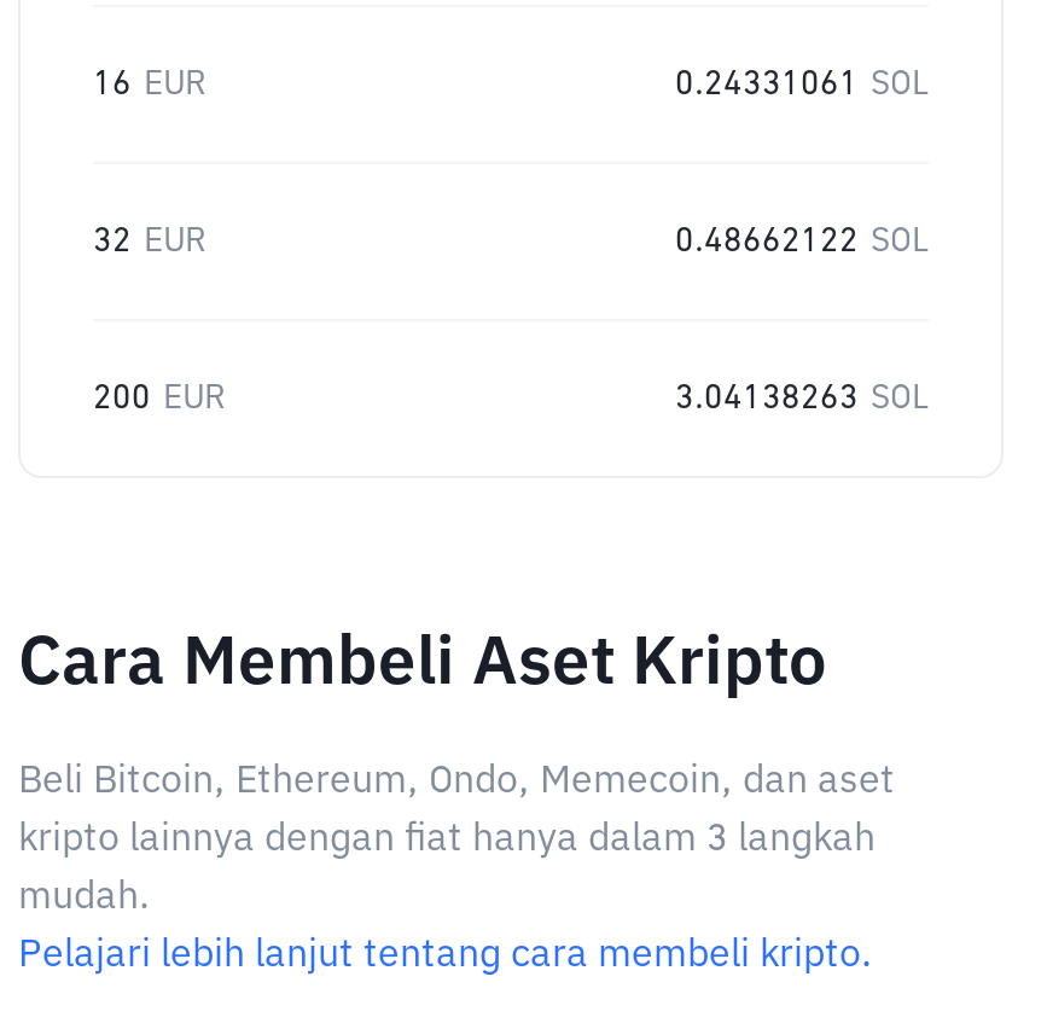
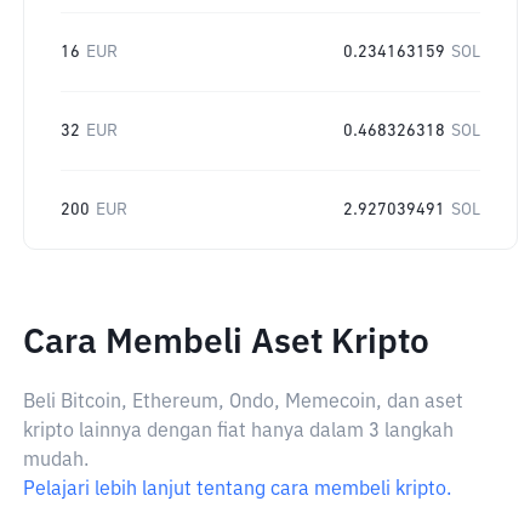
- 0.24331061 SOL
+ 0.234163159 SOL

- 0.48662122 SOL
+ 0.468326318 SOL

- 3.04138263 SOL
+ 2.927039491 SOL
